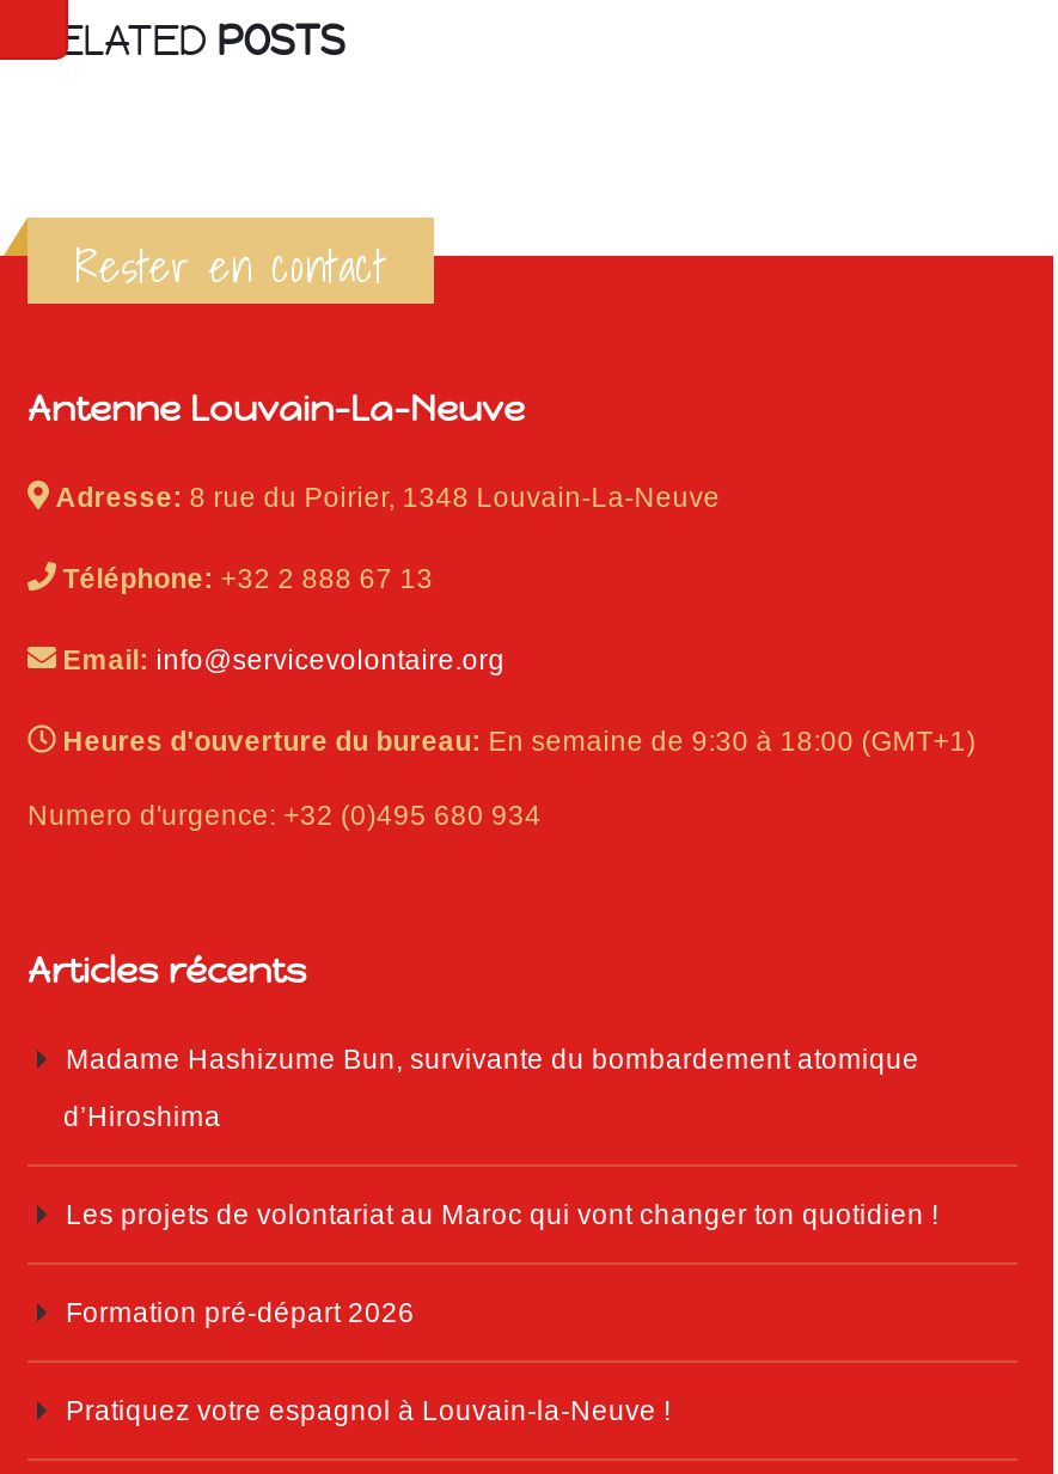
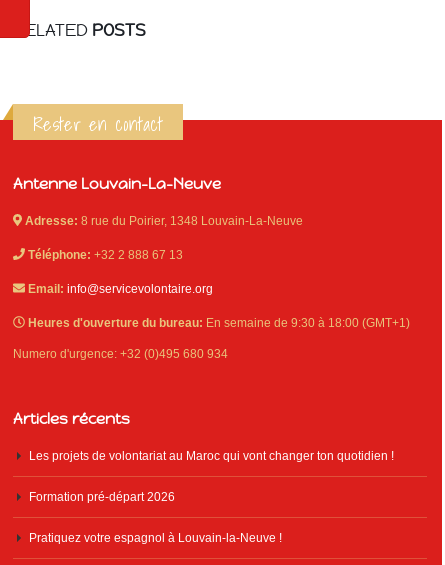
- Madame Hashizume Bun, survivante du bombardement atomique
- d’Hiroshima
